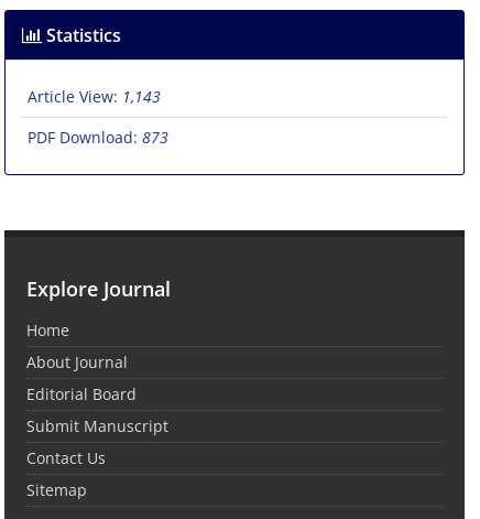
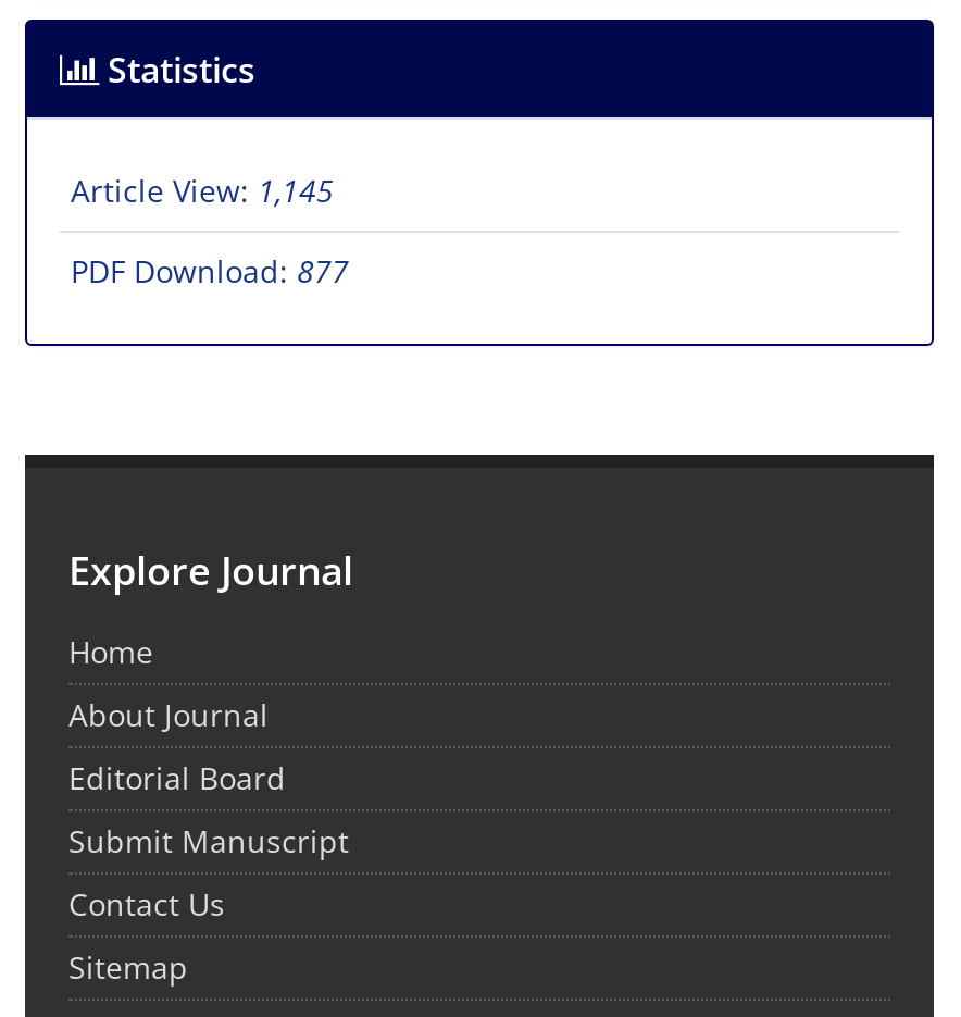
- Article View: 1,143
+ Article View: 1,145

- PDF Download: 873
+ PDF Download: 877
